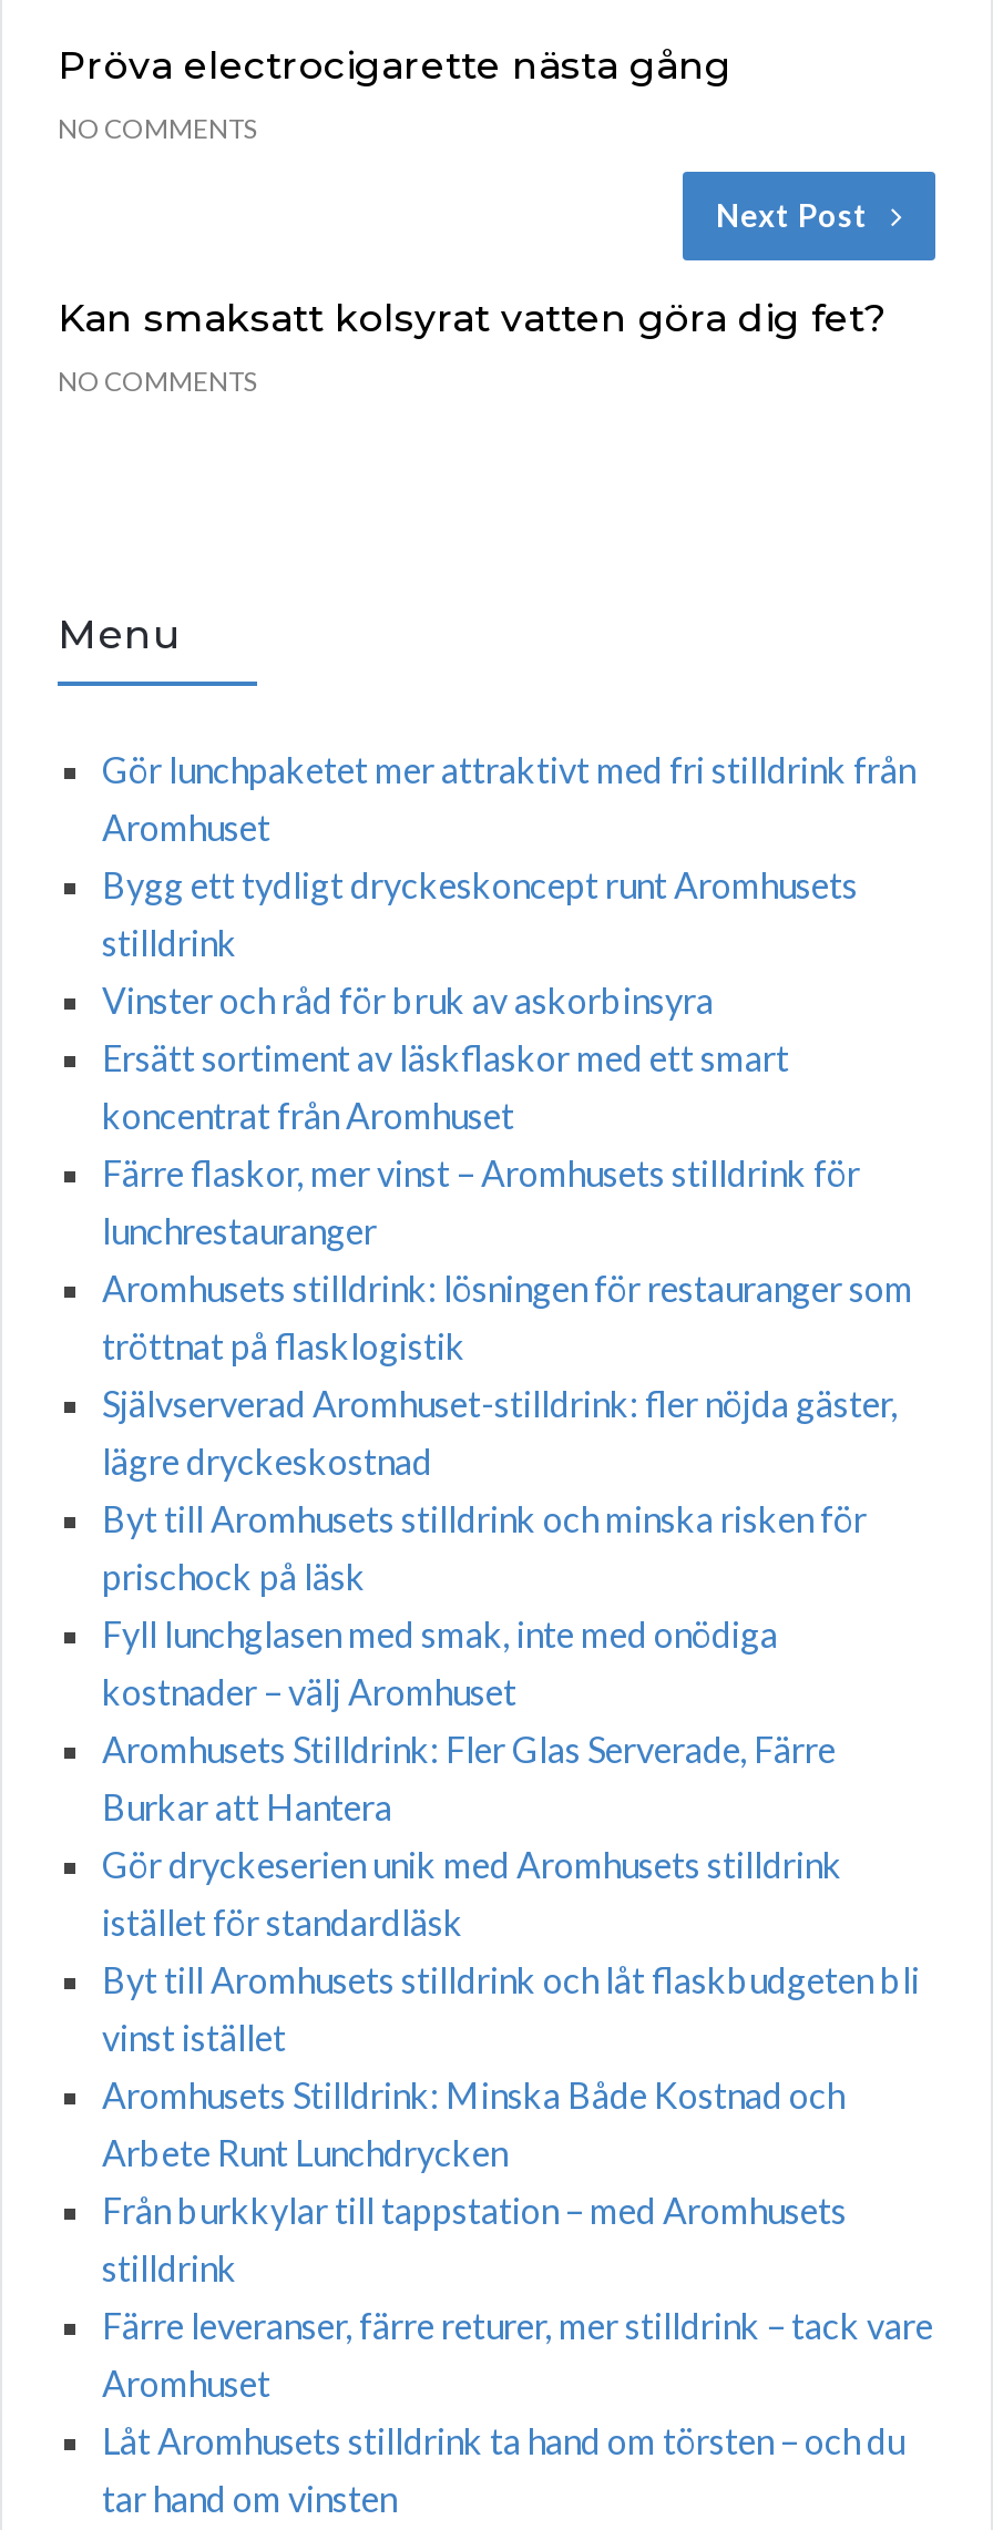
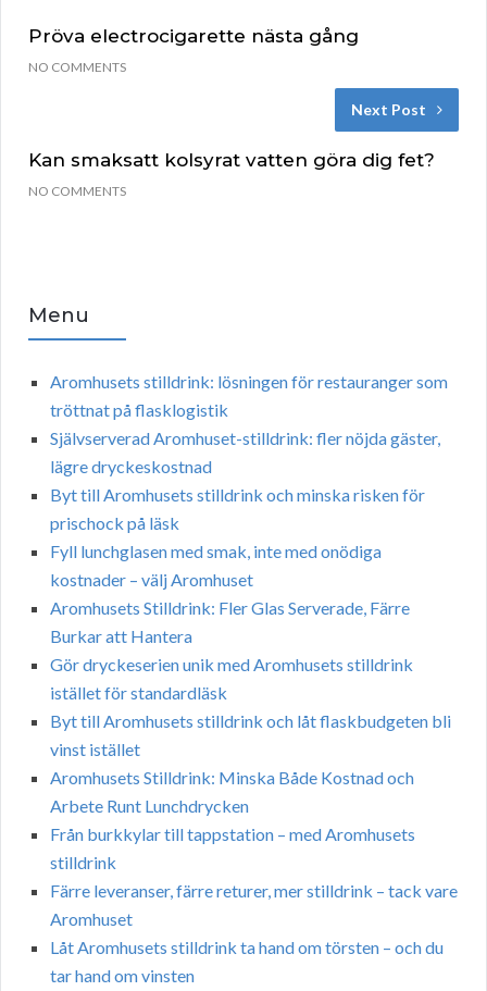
- Gör lunchpaketet mer attraktivt med fri stilldrink från
- Aromhuset
- Bygg ett tydligt dryckeskoncept runt Aromhusets
- stilldrink
- Vinster och råd för bruk av askorbinsyra
- Ersätt sortiment av läskflaskor med ett smart
- koncentrat från Aromhuset
- Färre flaskor, mer vinst – Aromhusets stilldrink för
- lunchrestauranger
